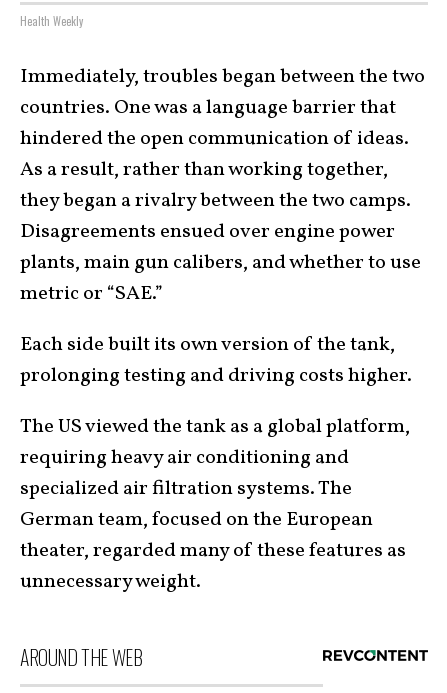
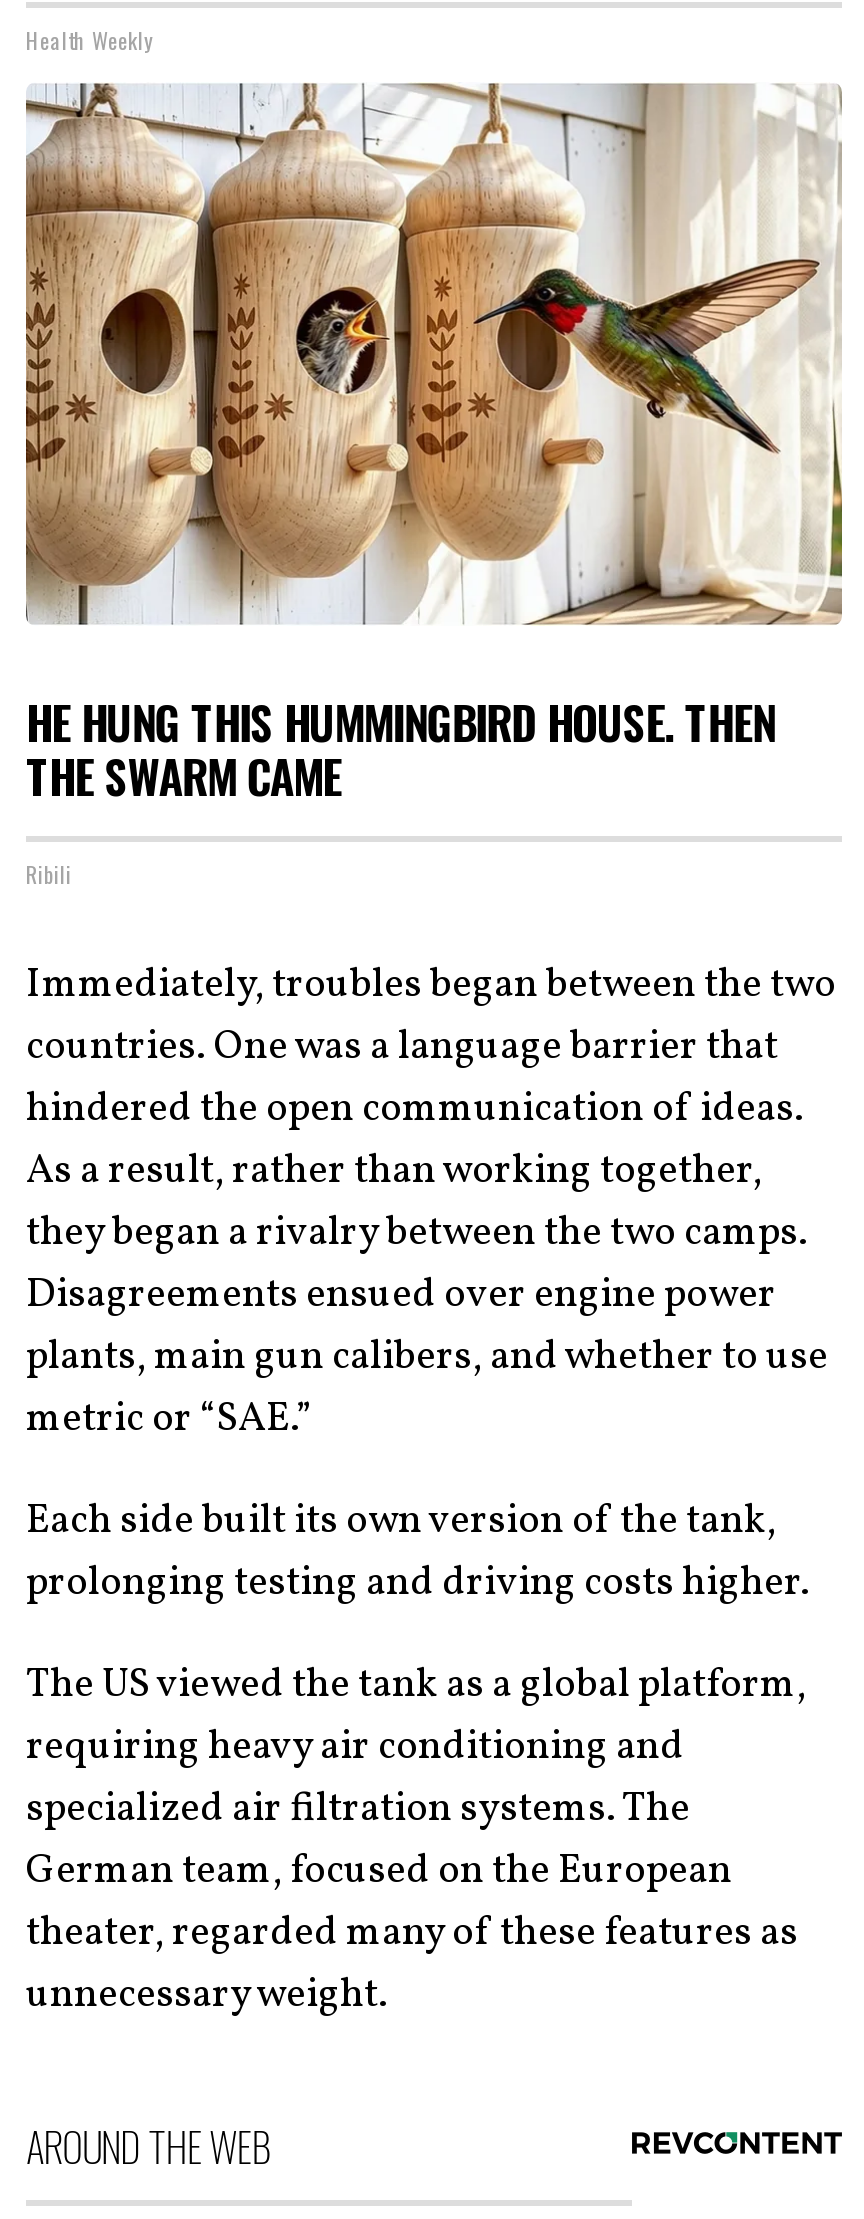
+ [image]
+ HE HUNG THIS HUMMINGBIRD HOUSE. THEN
+ THE SWARM CAME
+ Ribili
